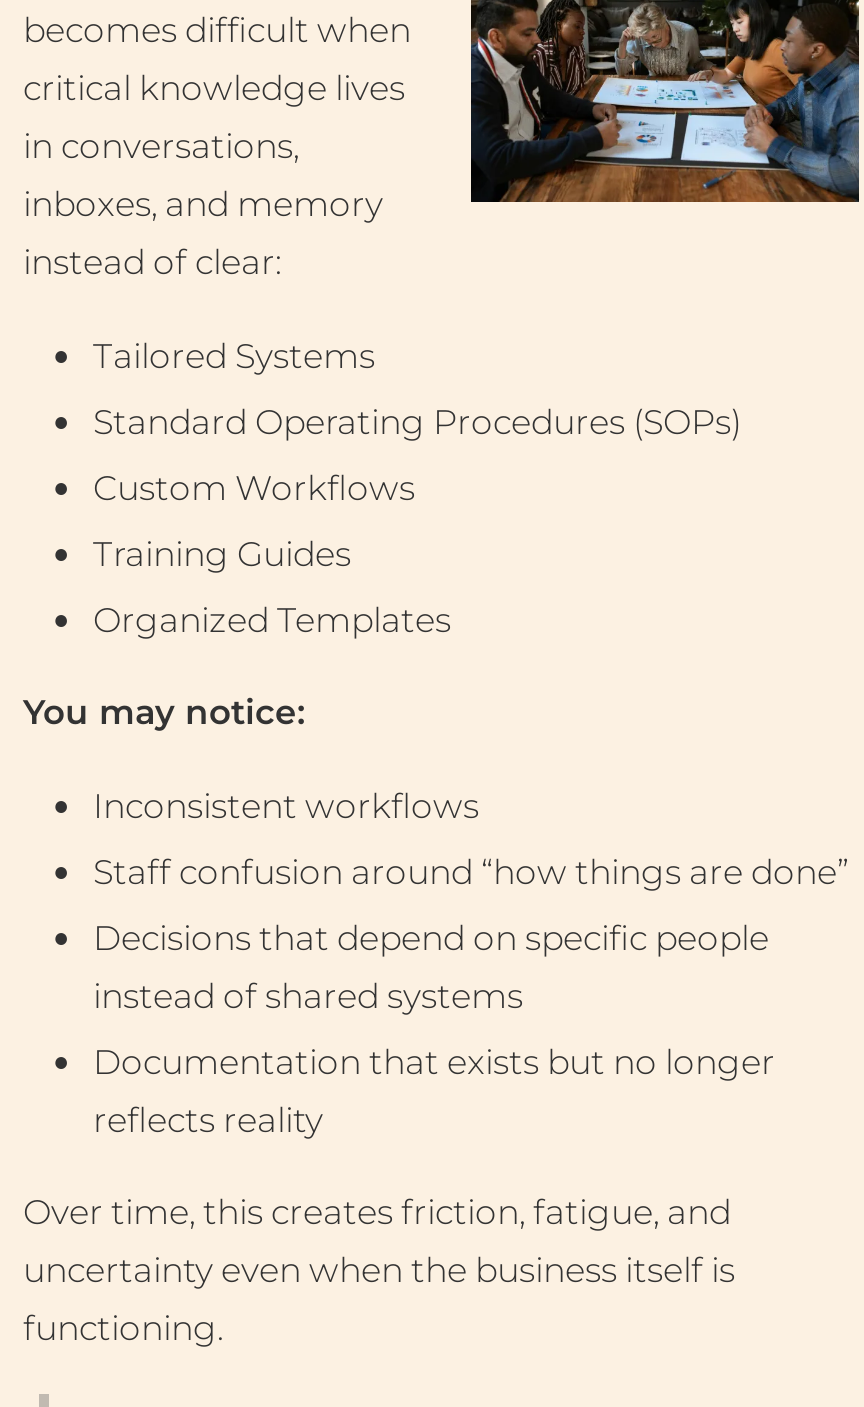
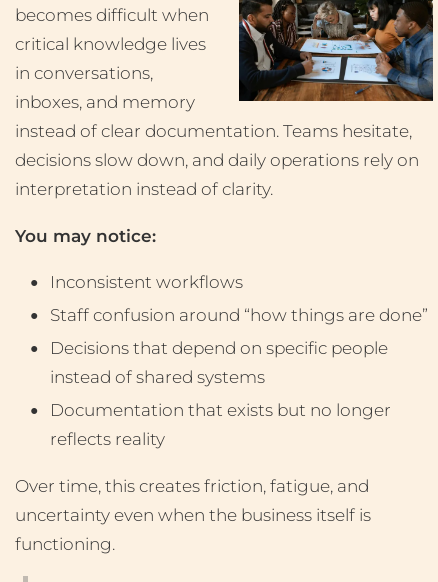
- instead of clear:
- Tailored Systems
- Standard Operating Procedures (SOPs)
- Custom Workflows
- Training Guides
- Organized Templates
+ instead of clear documentation. Teams hesitate,
+ decisions slow down, and daily operations rely on
+ interpretation instead of clarity.
